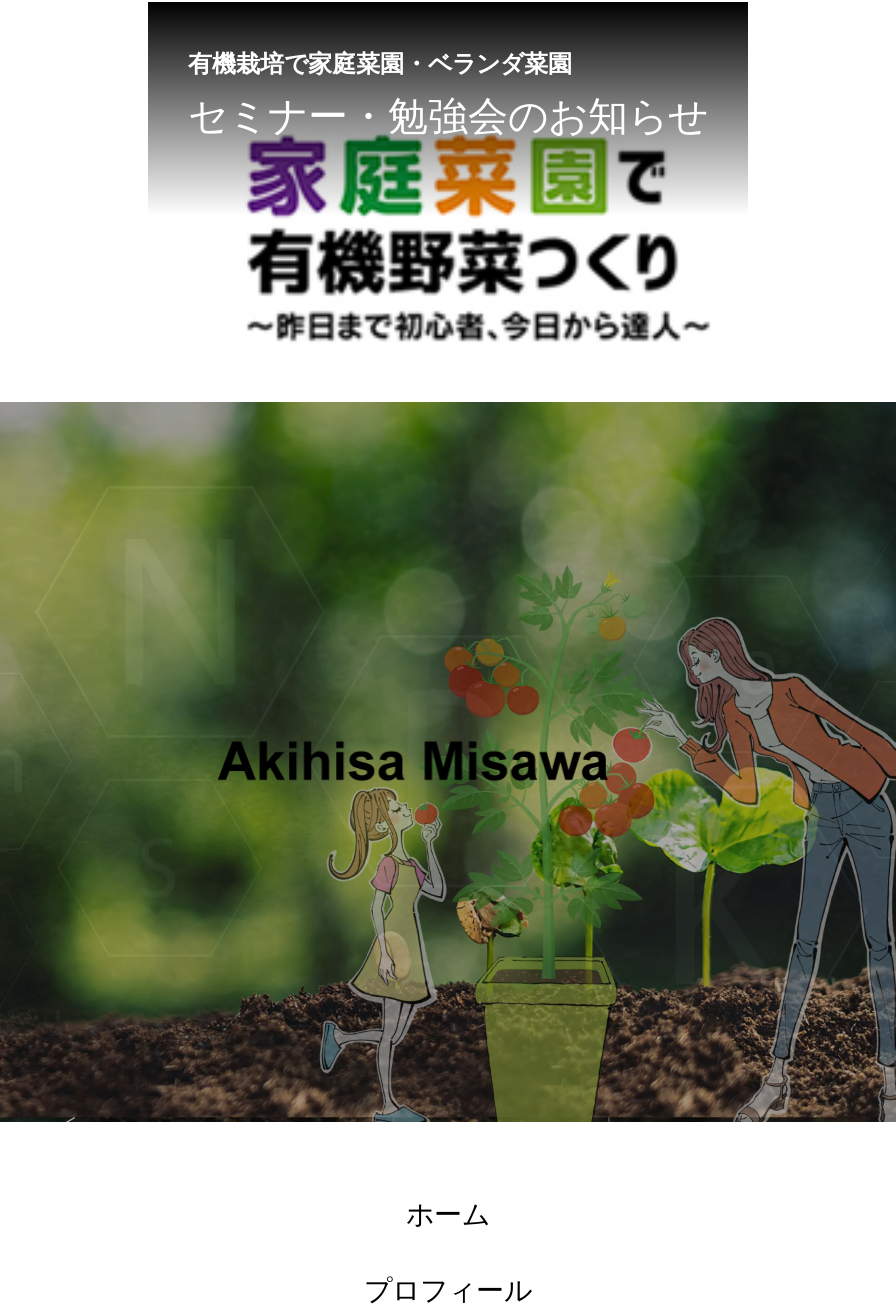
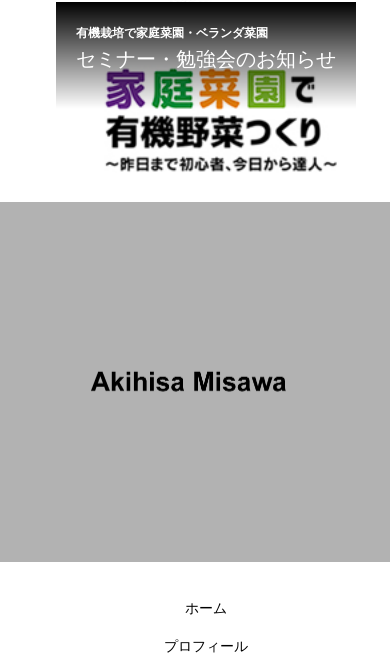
- [image]
